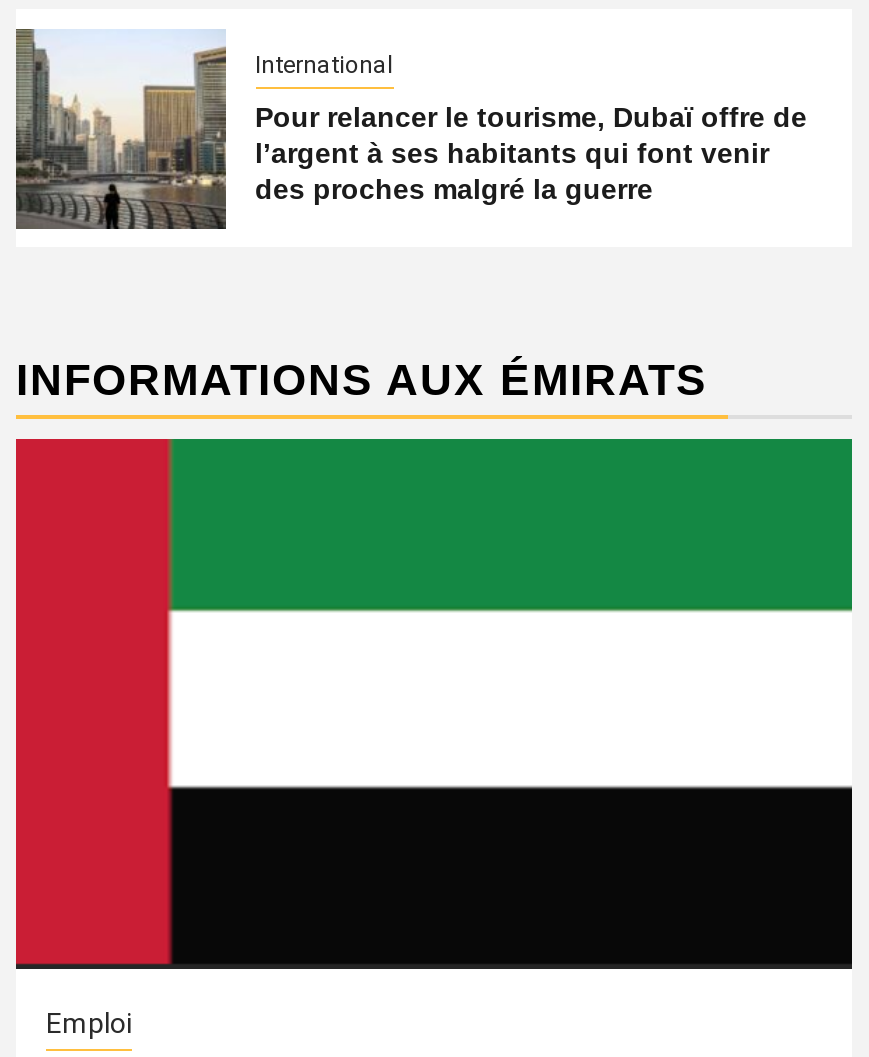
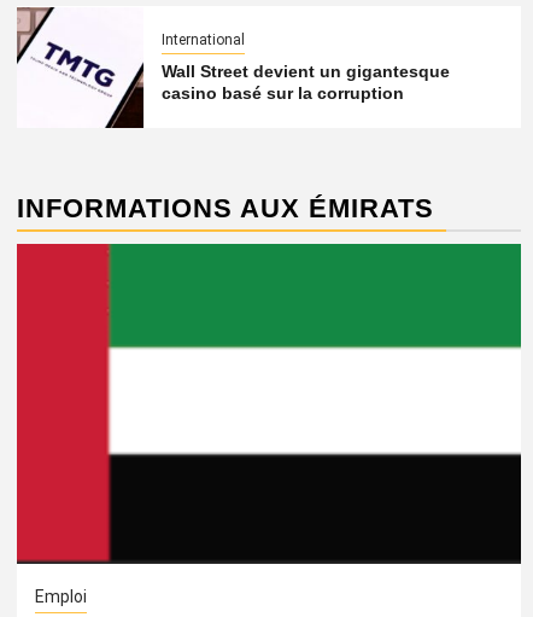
- [image]
- Pour relancer le tourisme, Dubaï offre de
- l’argent à ses habitants qui font venir
- des proches malgré la guerre
+ [image]
+ Wall Street devient un gigantesque
+ casino basé sur la corruption
